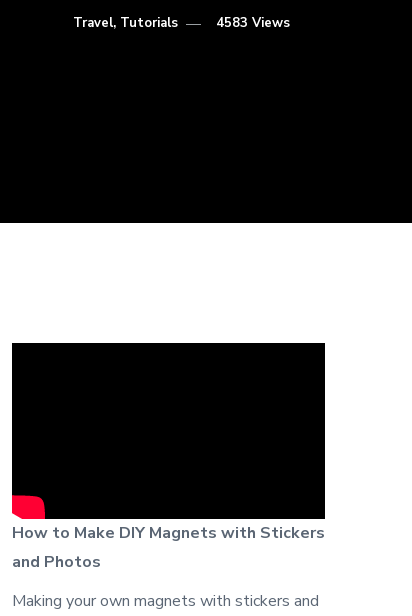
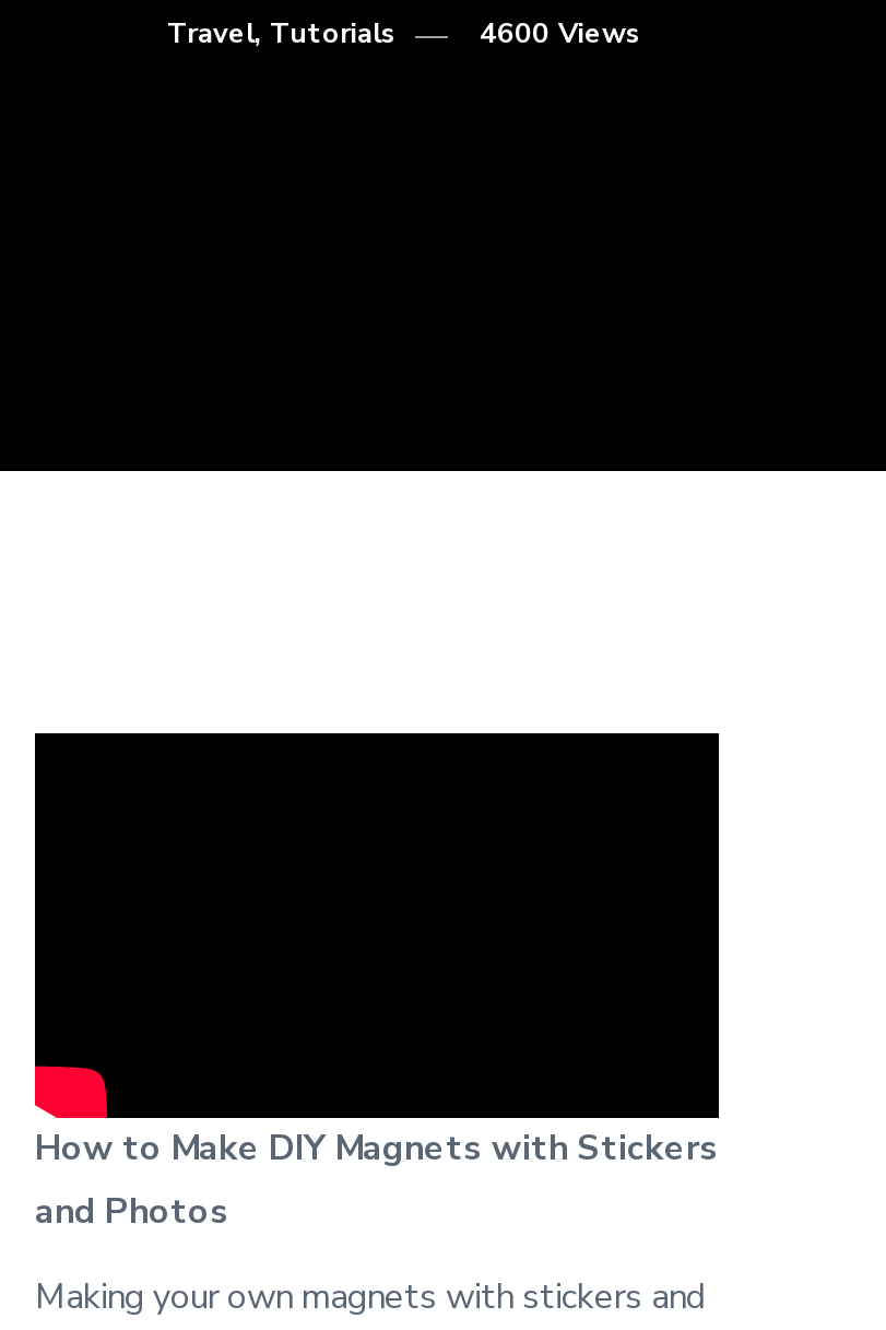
- Travel, Tutorials 4583 Views
+ Travel, Tutorials 4600 Views
